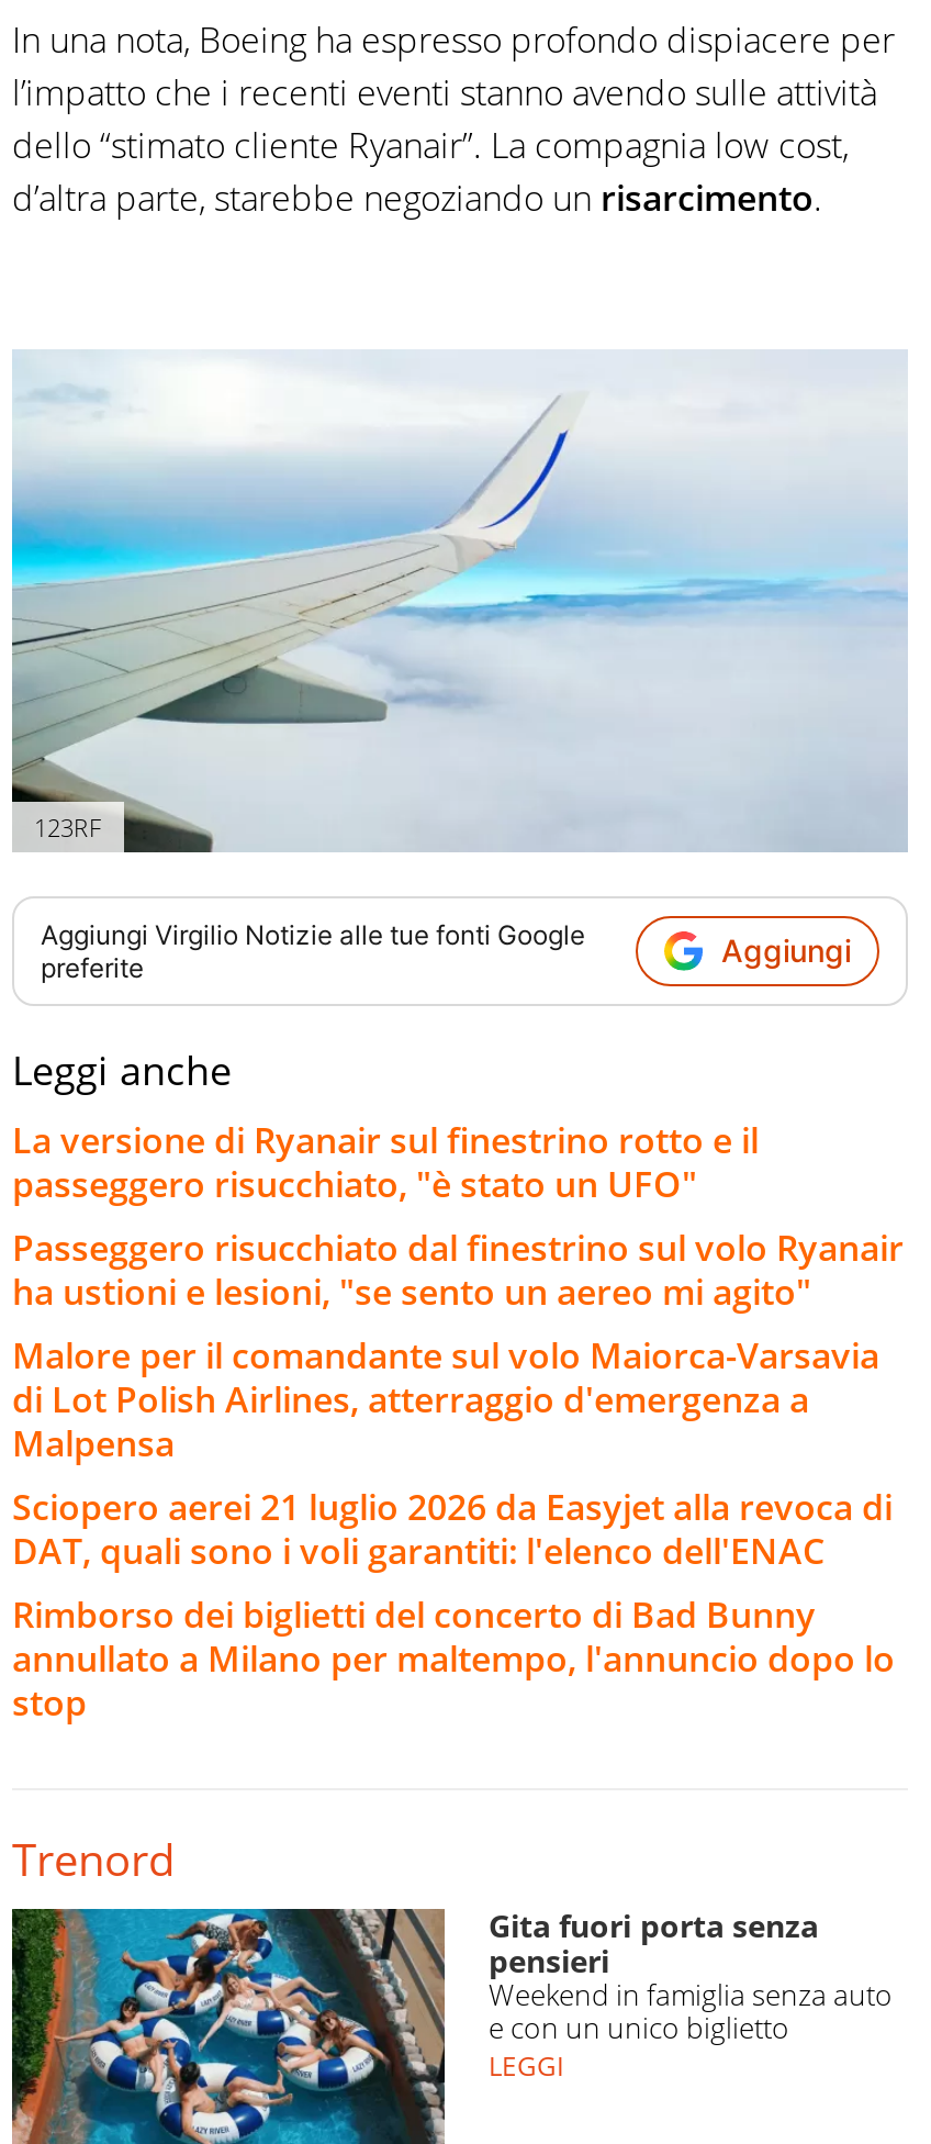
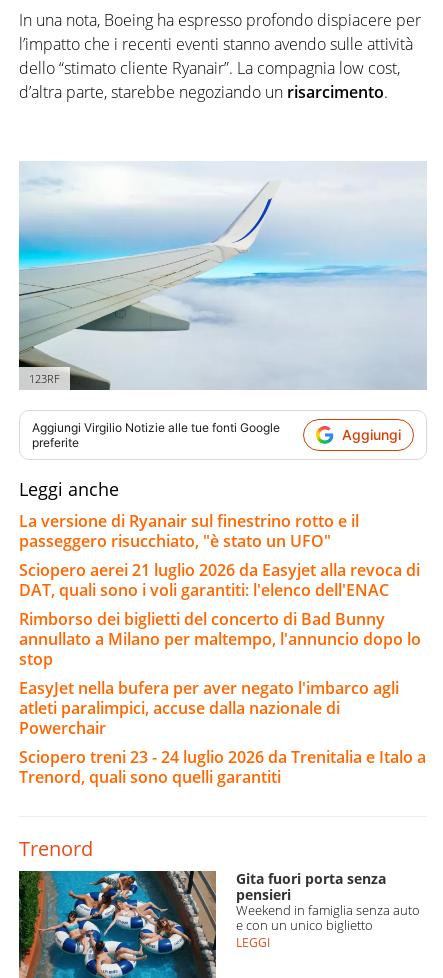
- Passeggero risucchiato dal finestrino sul volo Ryanair
- ha ustioni e lesioni, "se sento un aereo mi agito"
- Malore per il comandante sul volo Maiorca-Varsavia
- di Lot Polish Airlines, atterraggio d'emergenza a
- Malpensa

moved up: Sciopero aerei 21 luglio 2026 da Easyjet alla revoca di | DAT, quali sono i voli garantiti: l'elenco dell'ENAC | Rimborso dei biglietti del concerto di Bad Bunny | annullato a Milano per maltempo, l'annuncio dopo lo | stop

+ EasyJet nella bufera per aver negato l'imbarco agli
+ atleti paralimpici, accuse dalla nazionale di
+ Powerchair
+ Sciopero treni 23 - 24 luglio 2026 da Trenitalia e Italo a
+ Trenord, quali sono quelli garantiti
